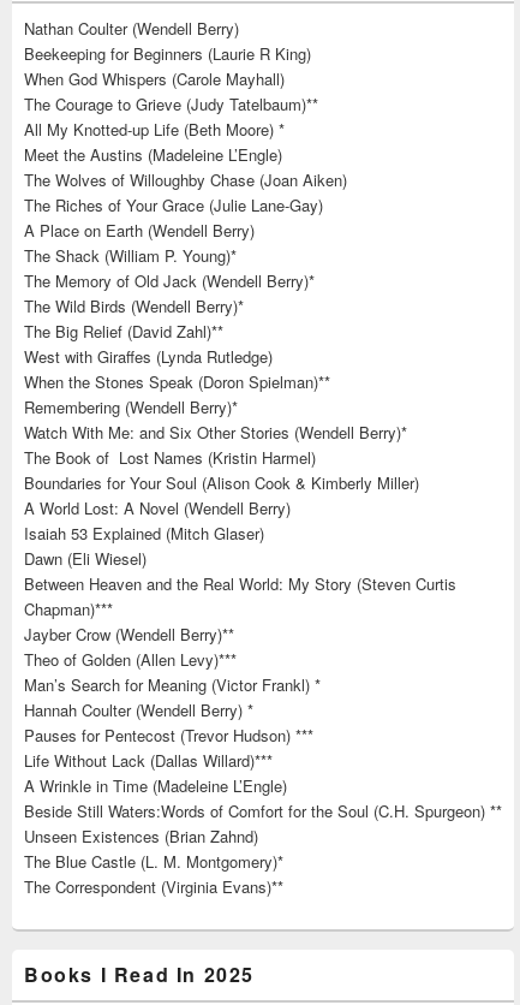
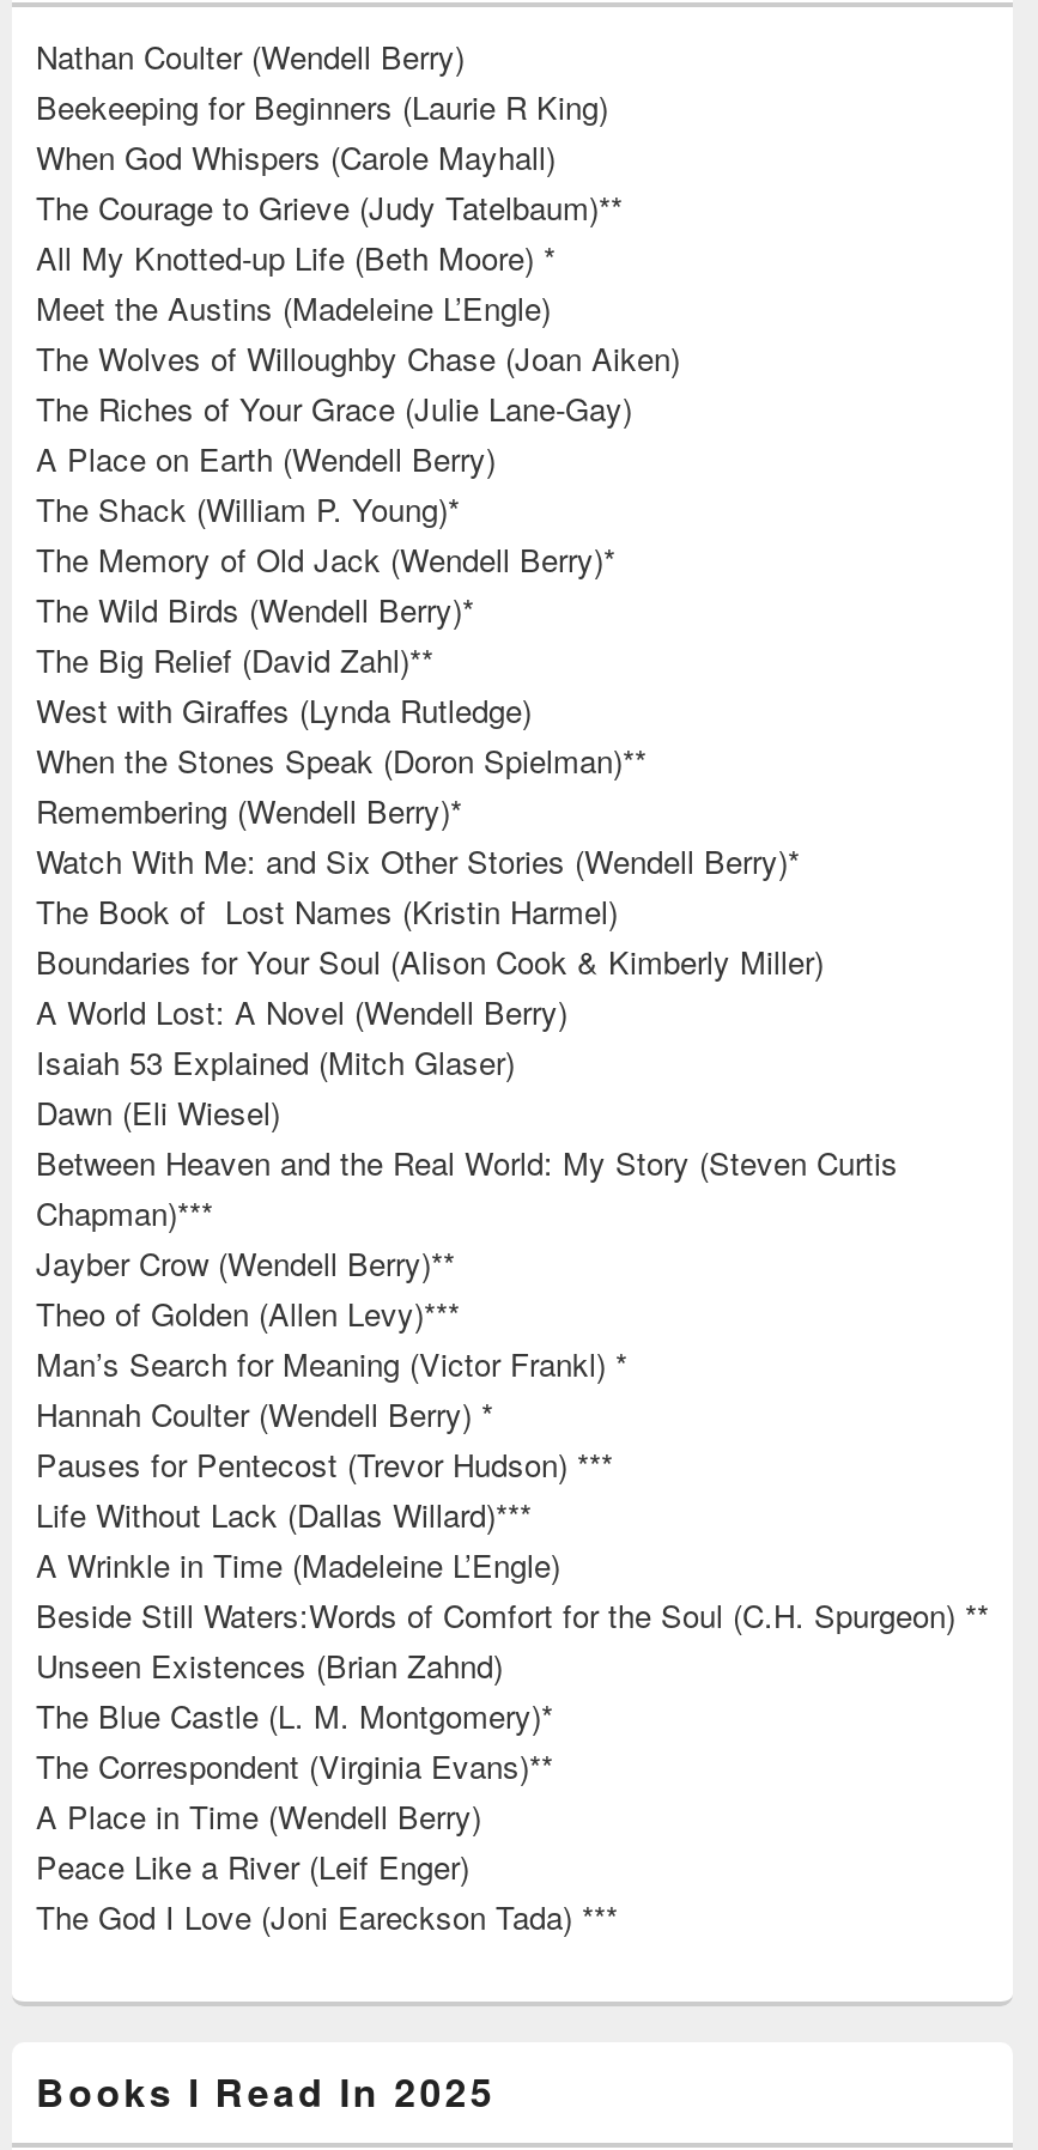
+ A Place in Time (Wendell Berry)
+ Peace Like a River (Leif Enger)
+ The God I Love (Joni Eareckson Tada) ***
